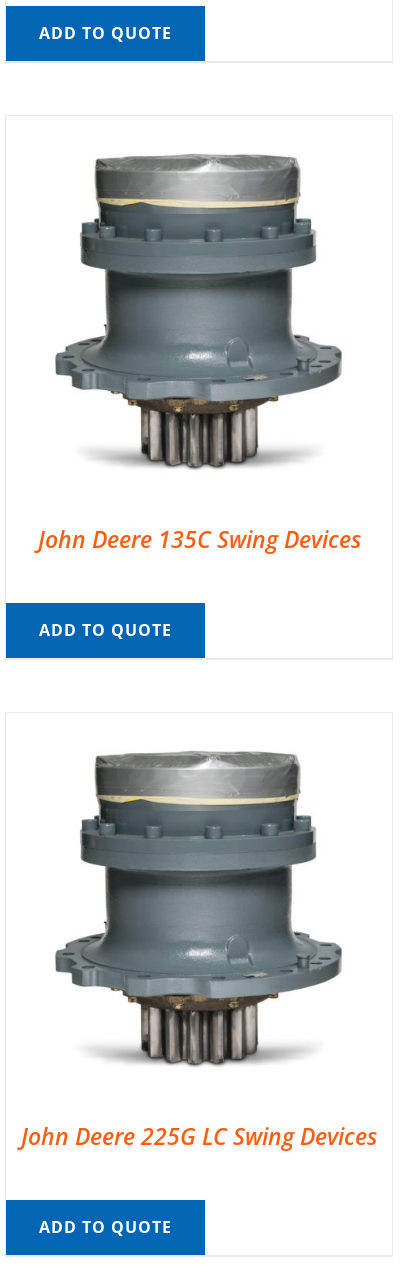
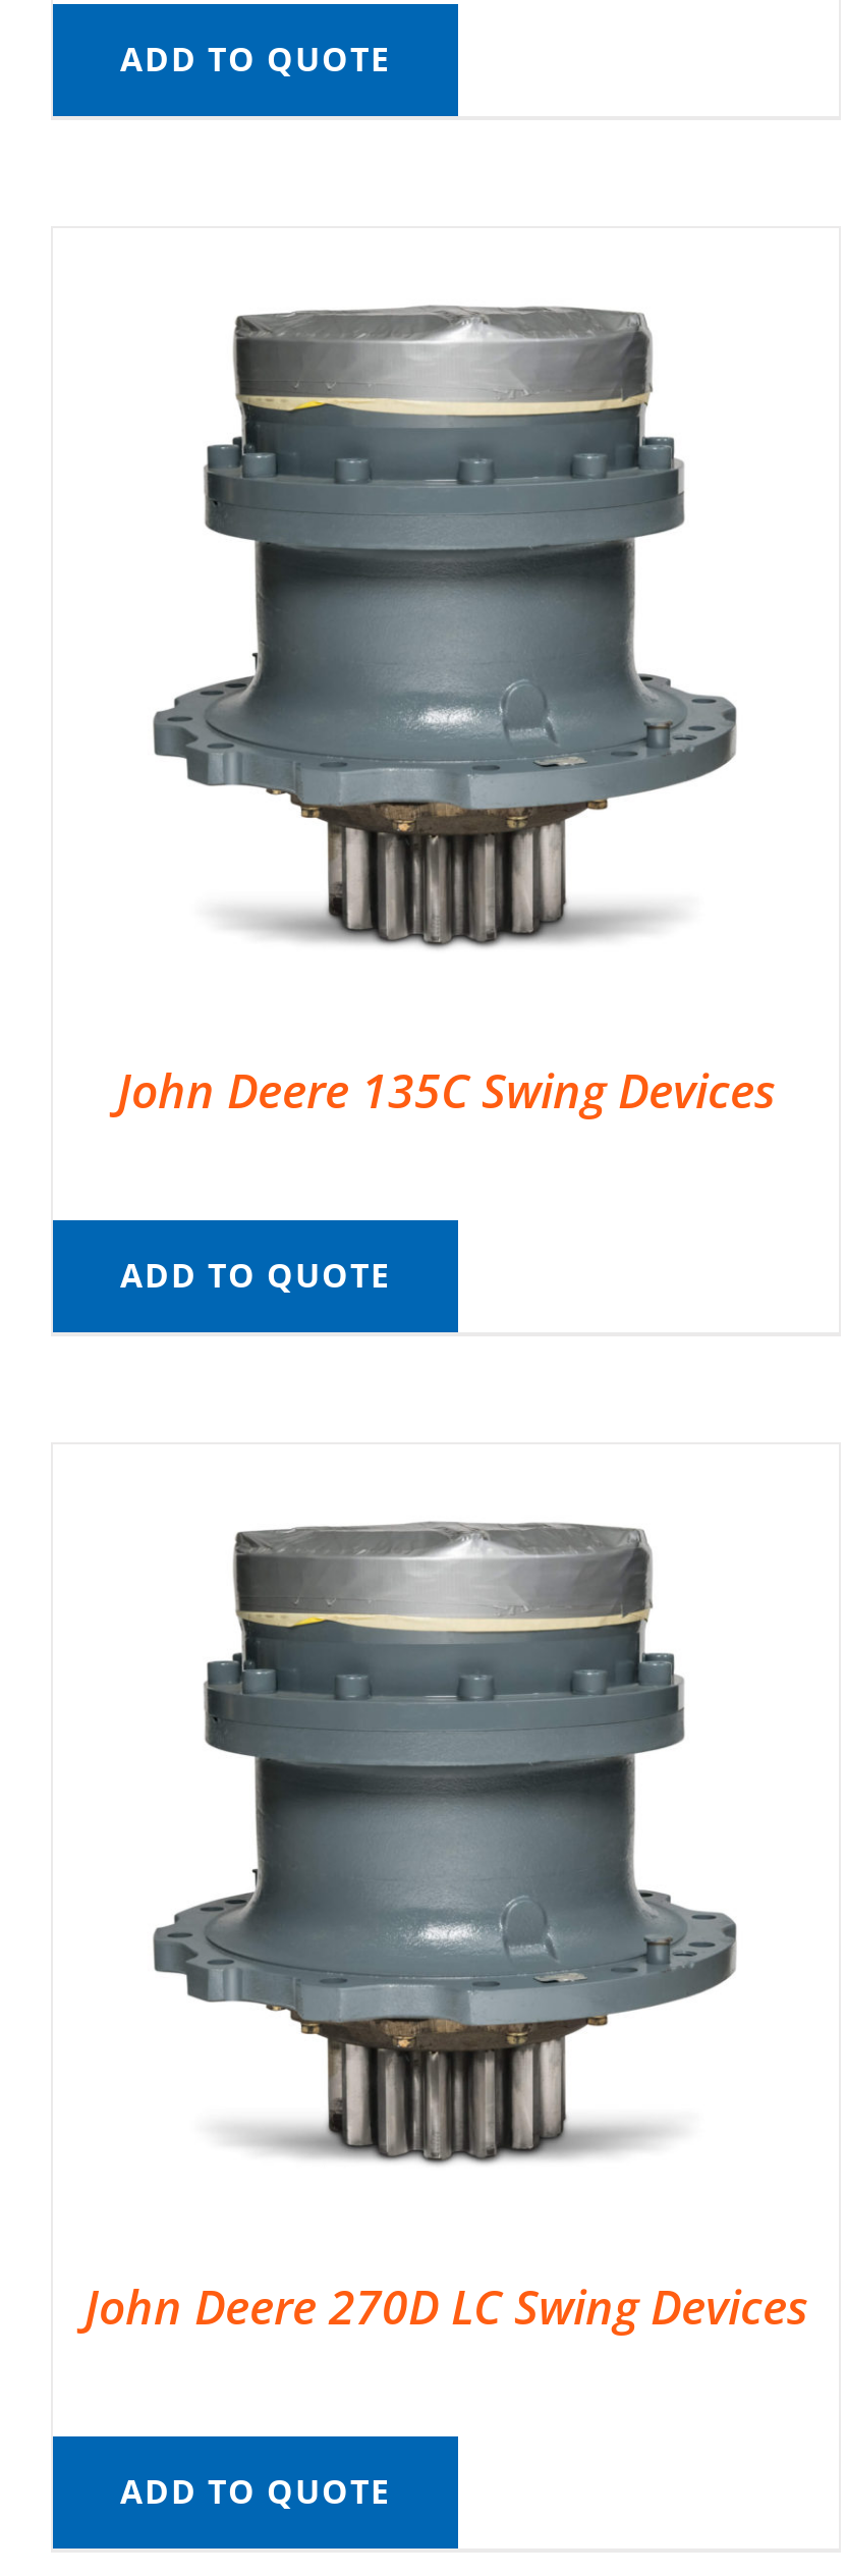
- John Deere 225G LC Swing Devices
+ John Deere 270D LC Swing Devices
